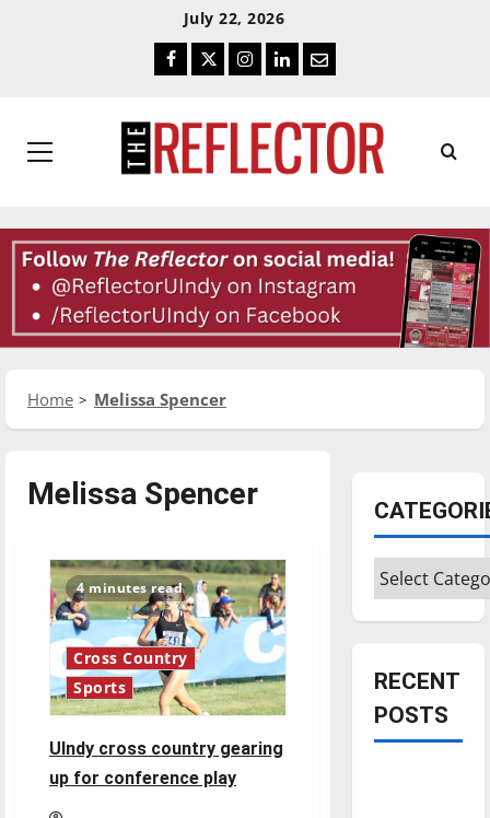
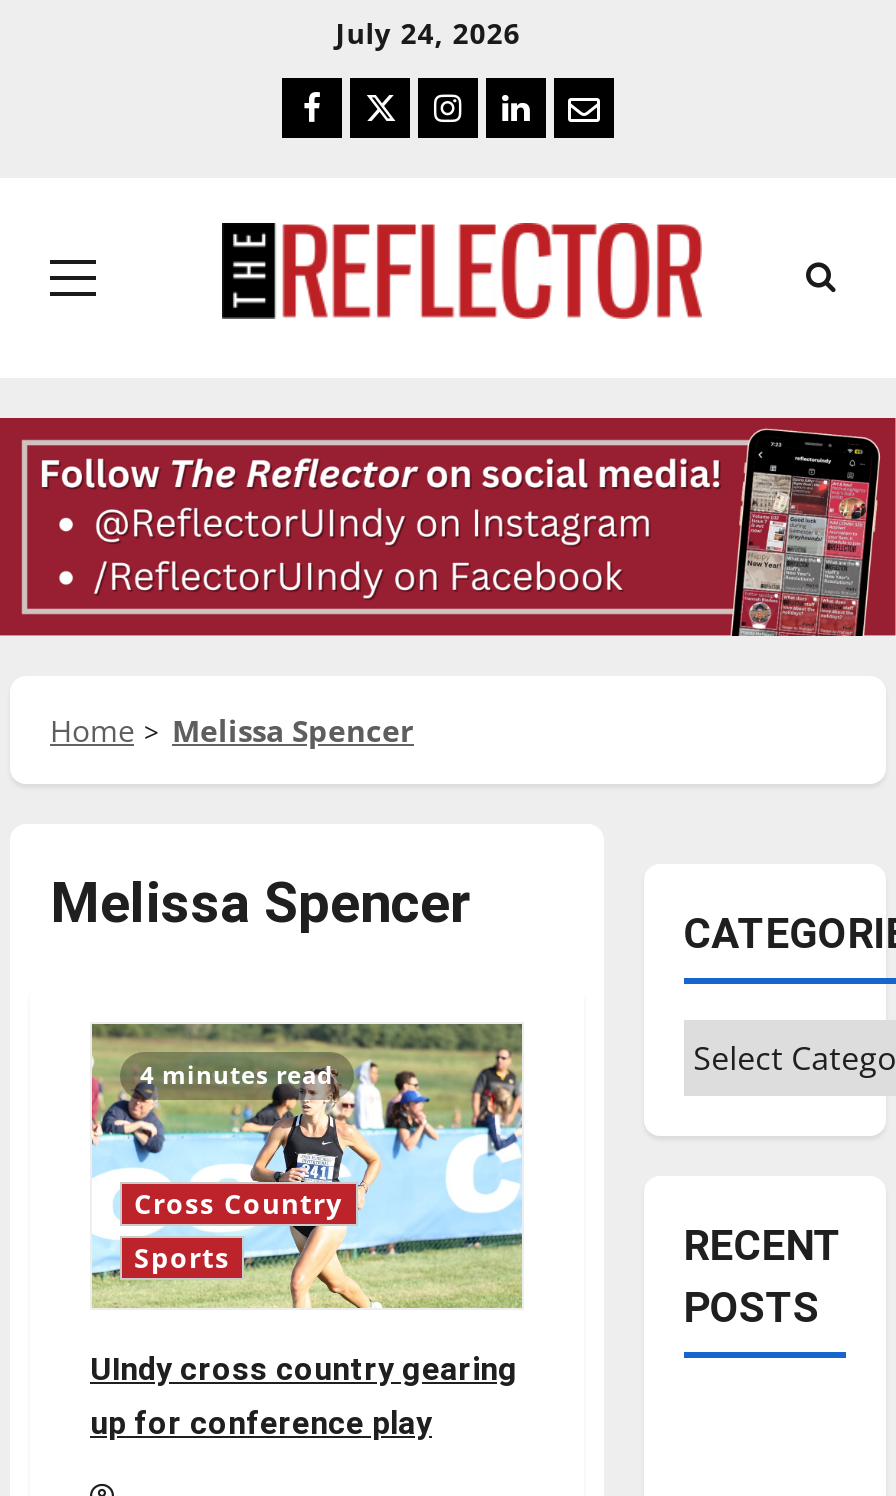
- July 22, 2026
+ July 24, 2026
